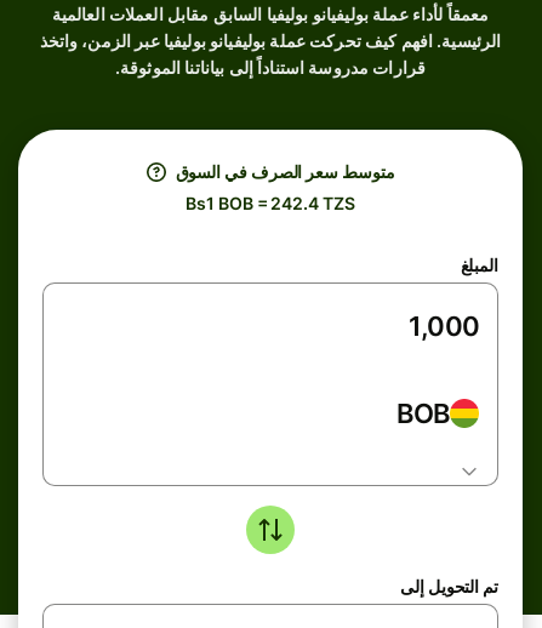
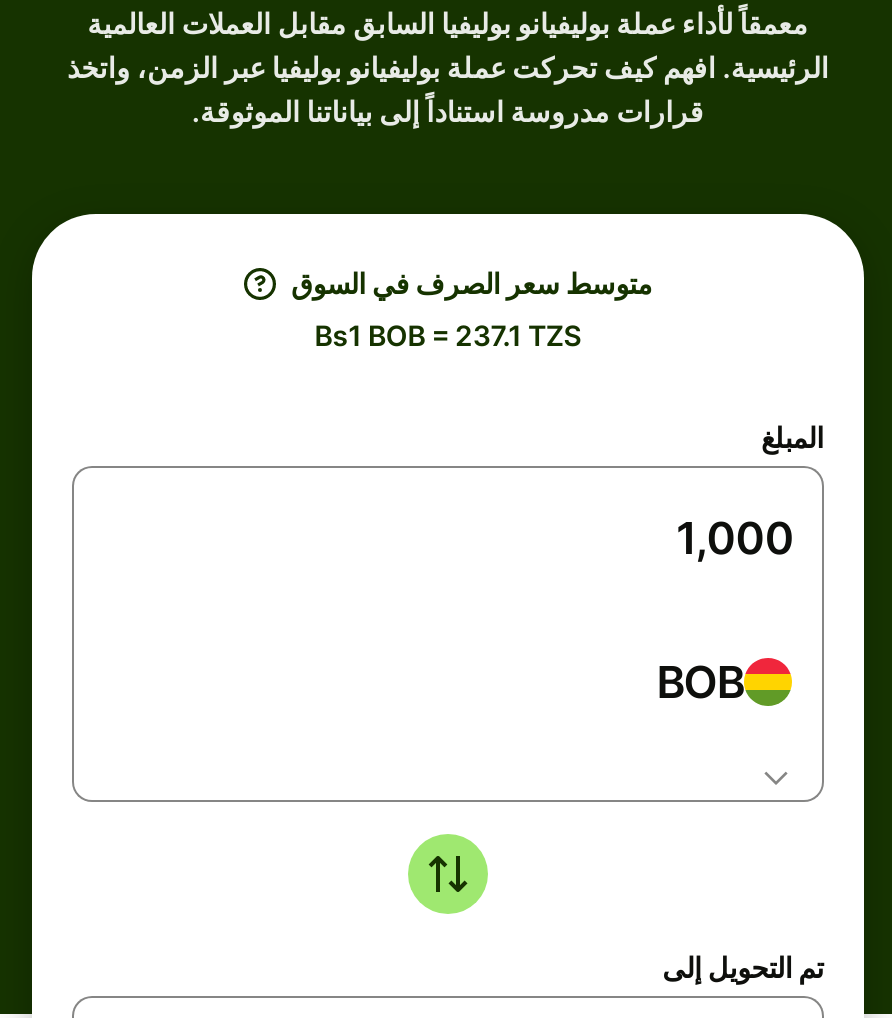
- Bs1 BOB = 242.4 TZS
+ Bs1 BOB = 237.1 TZS
